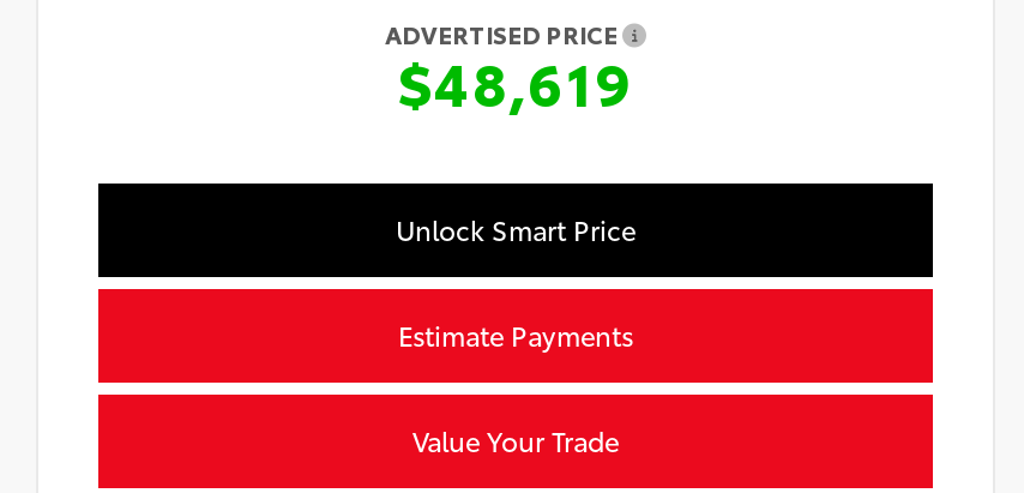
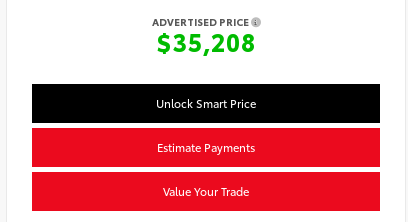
- $48,619
+ $35,208
